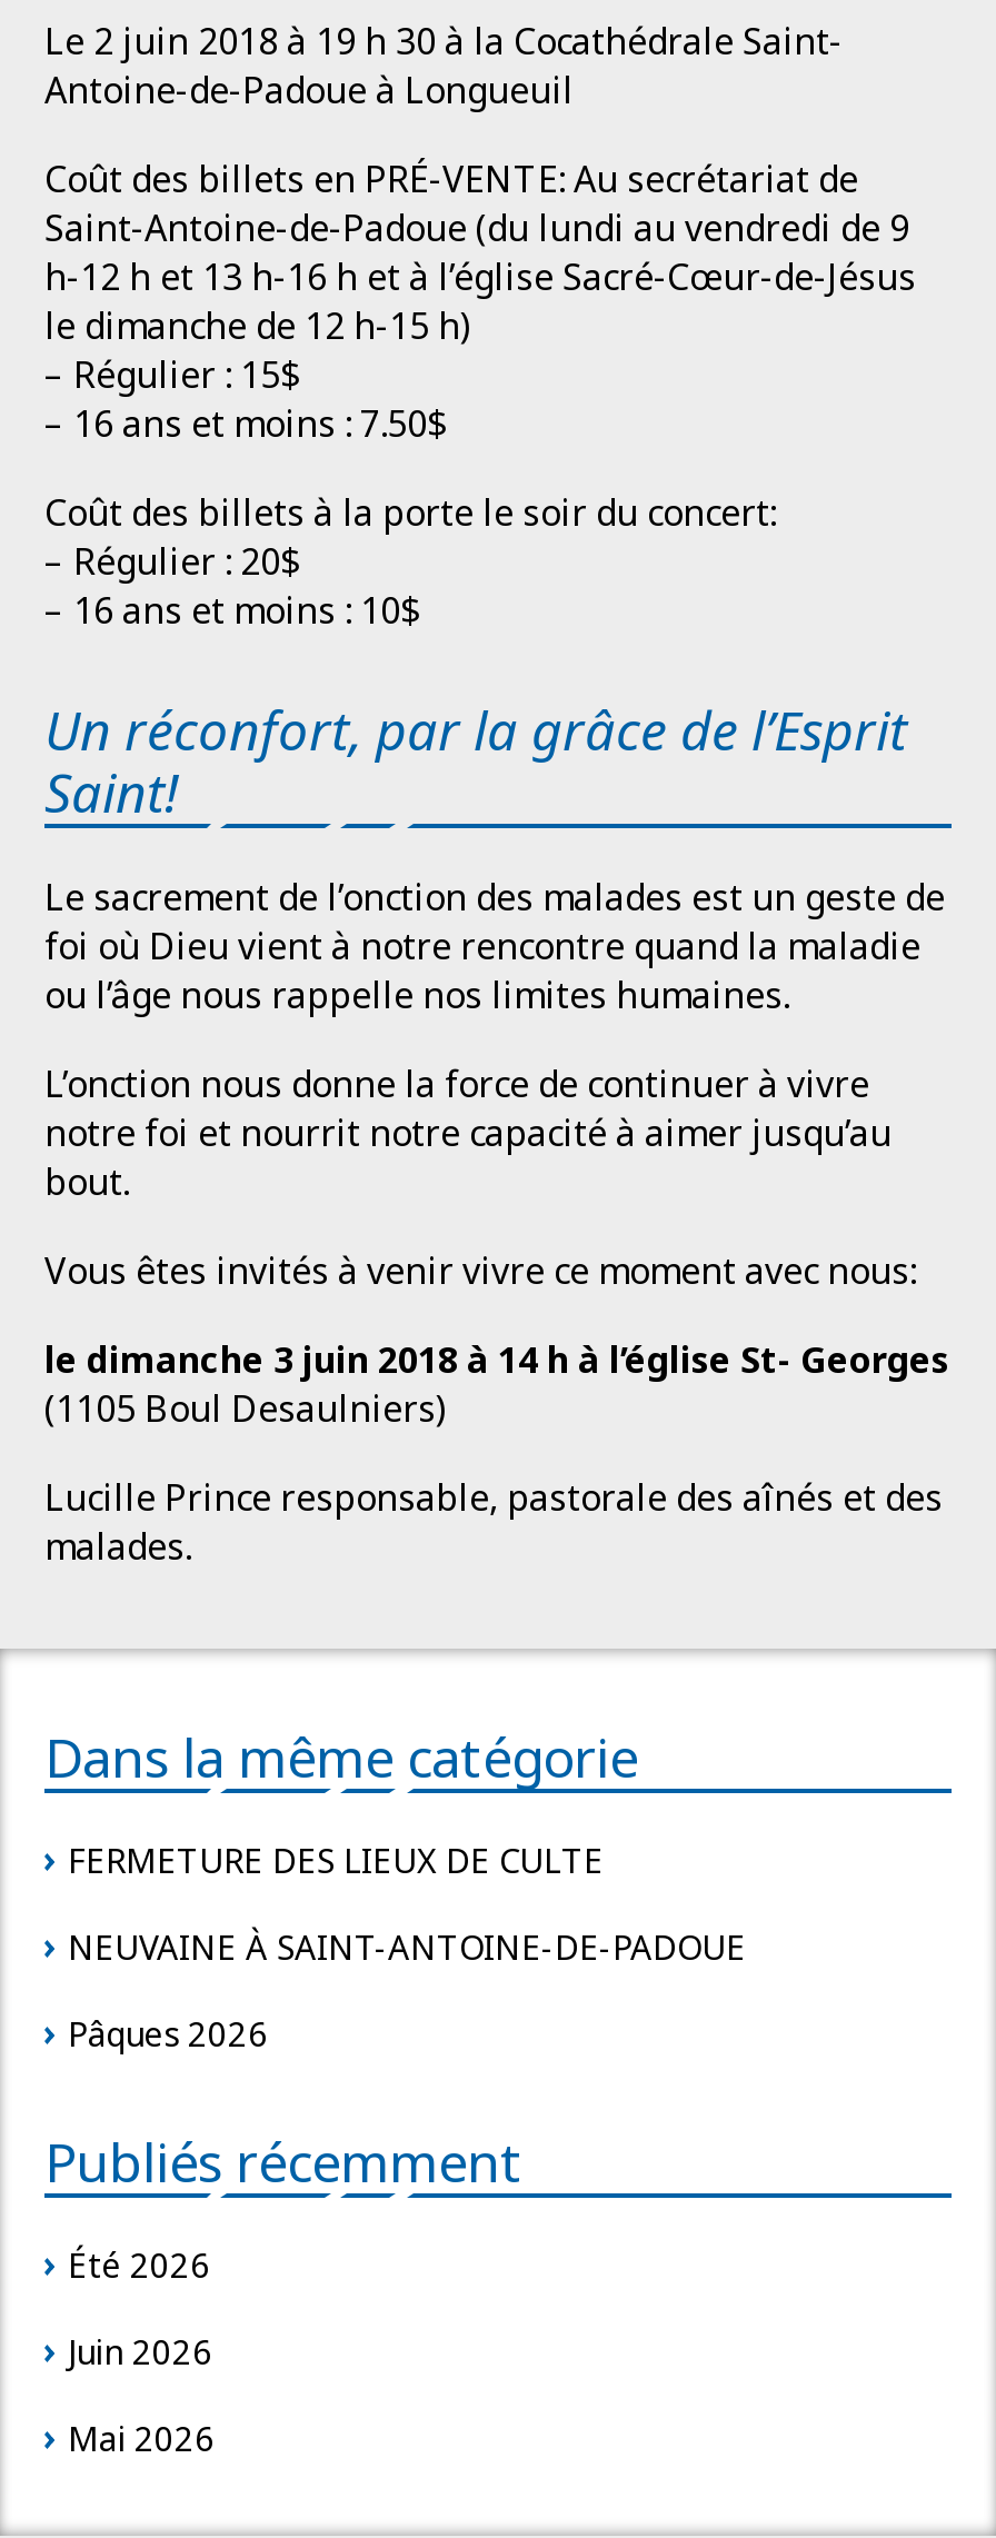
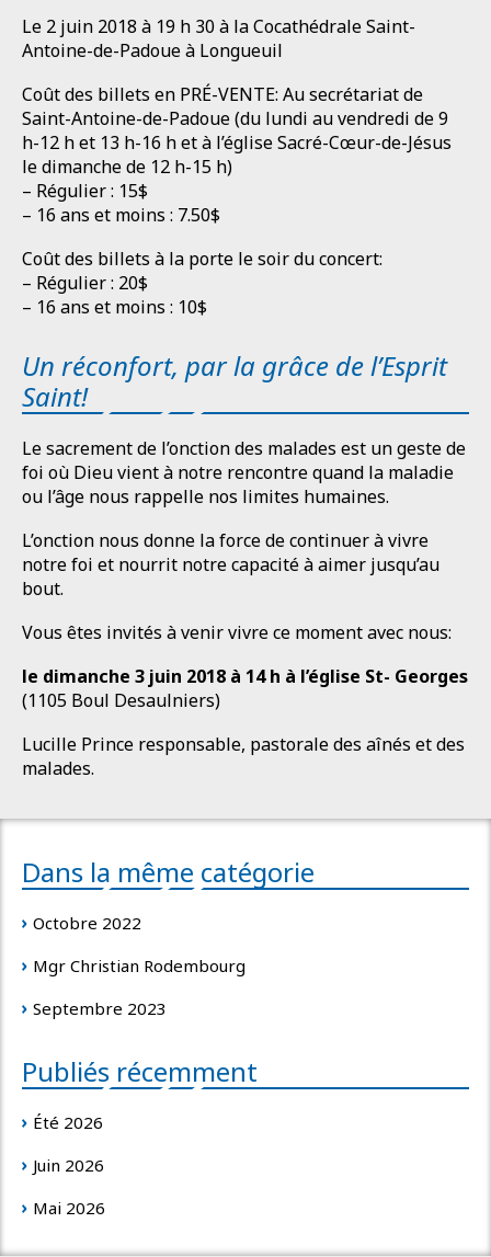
- FERMETURE DES LIEUX DE CULTE
+ Octobre 2022

- NEUVAINE À SAINT-ANTOINE-DE-PADOUE
+ Mgr Christian Rodembourg

- Pâques 2026
+ Septembre 2023
